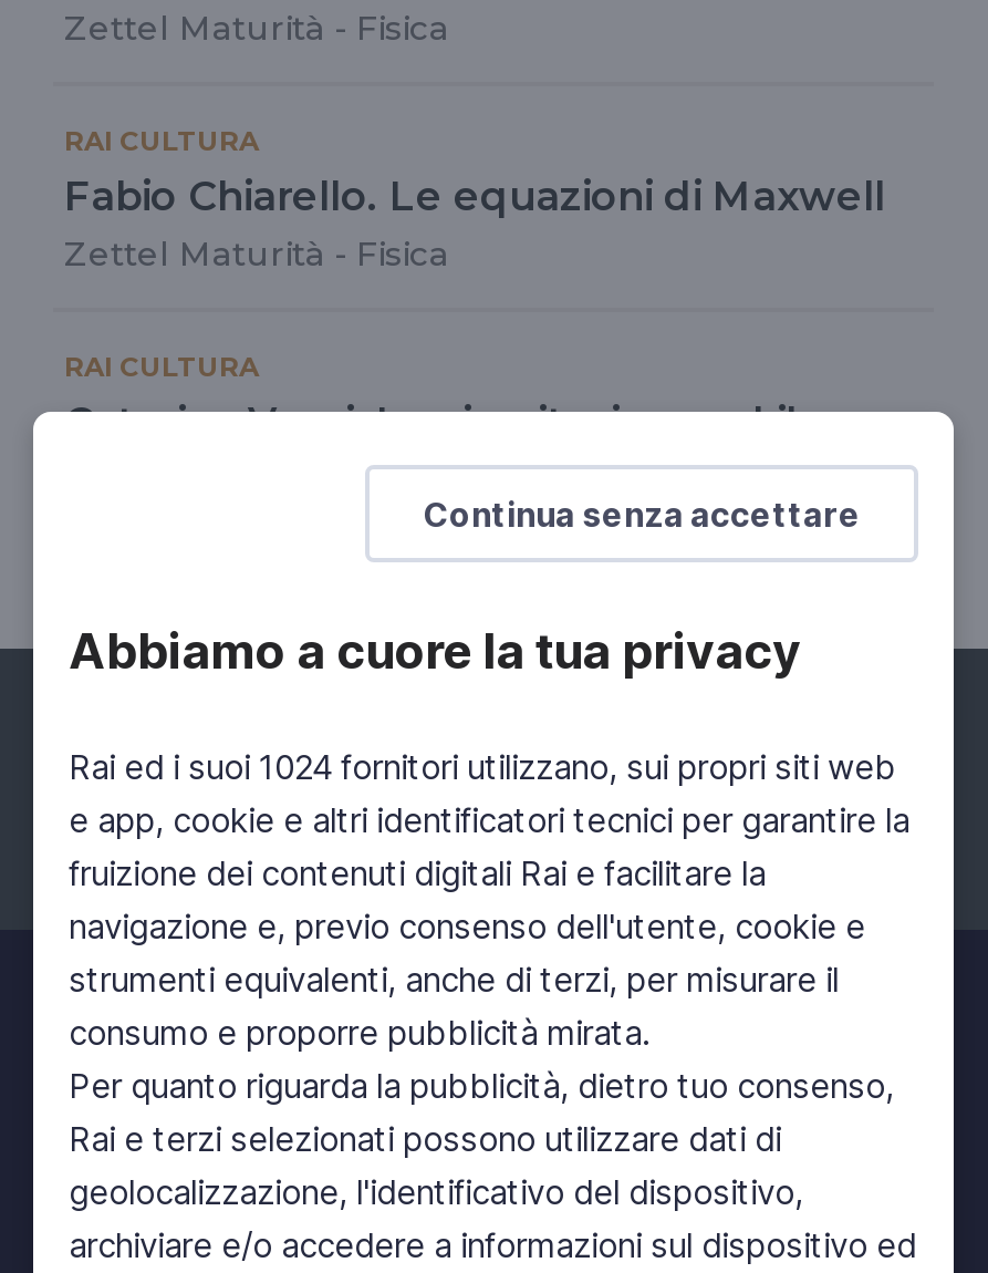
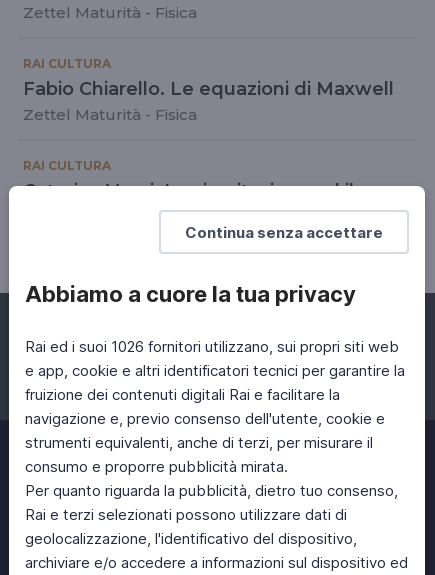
- Rai ed i suoi 1024 fornitori utilizzano, sui propri siti web
+ Rai ed i suoi 1026 fornitori utilizzano, sui propri siti web
